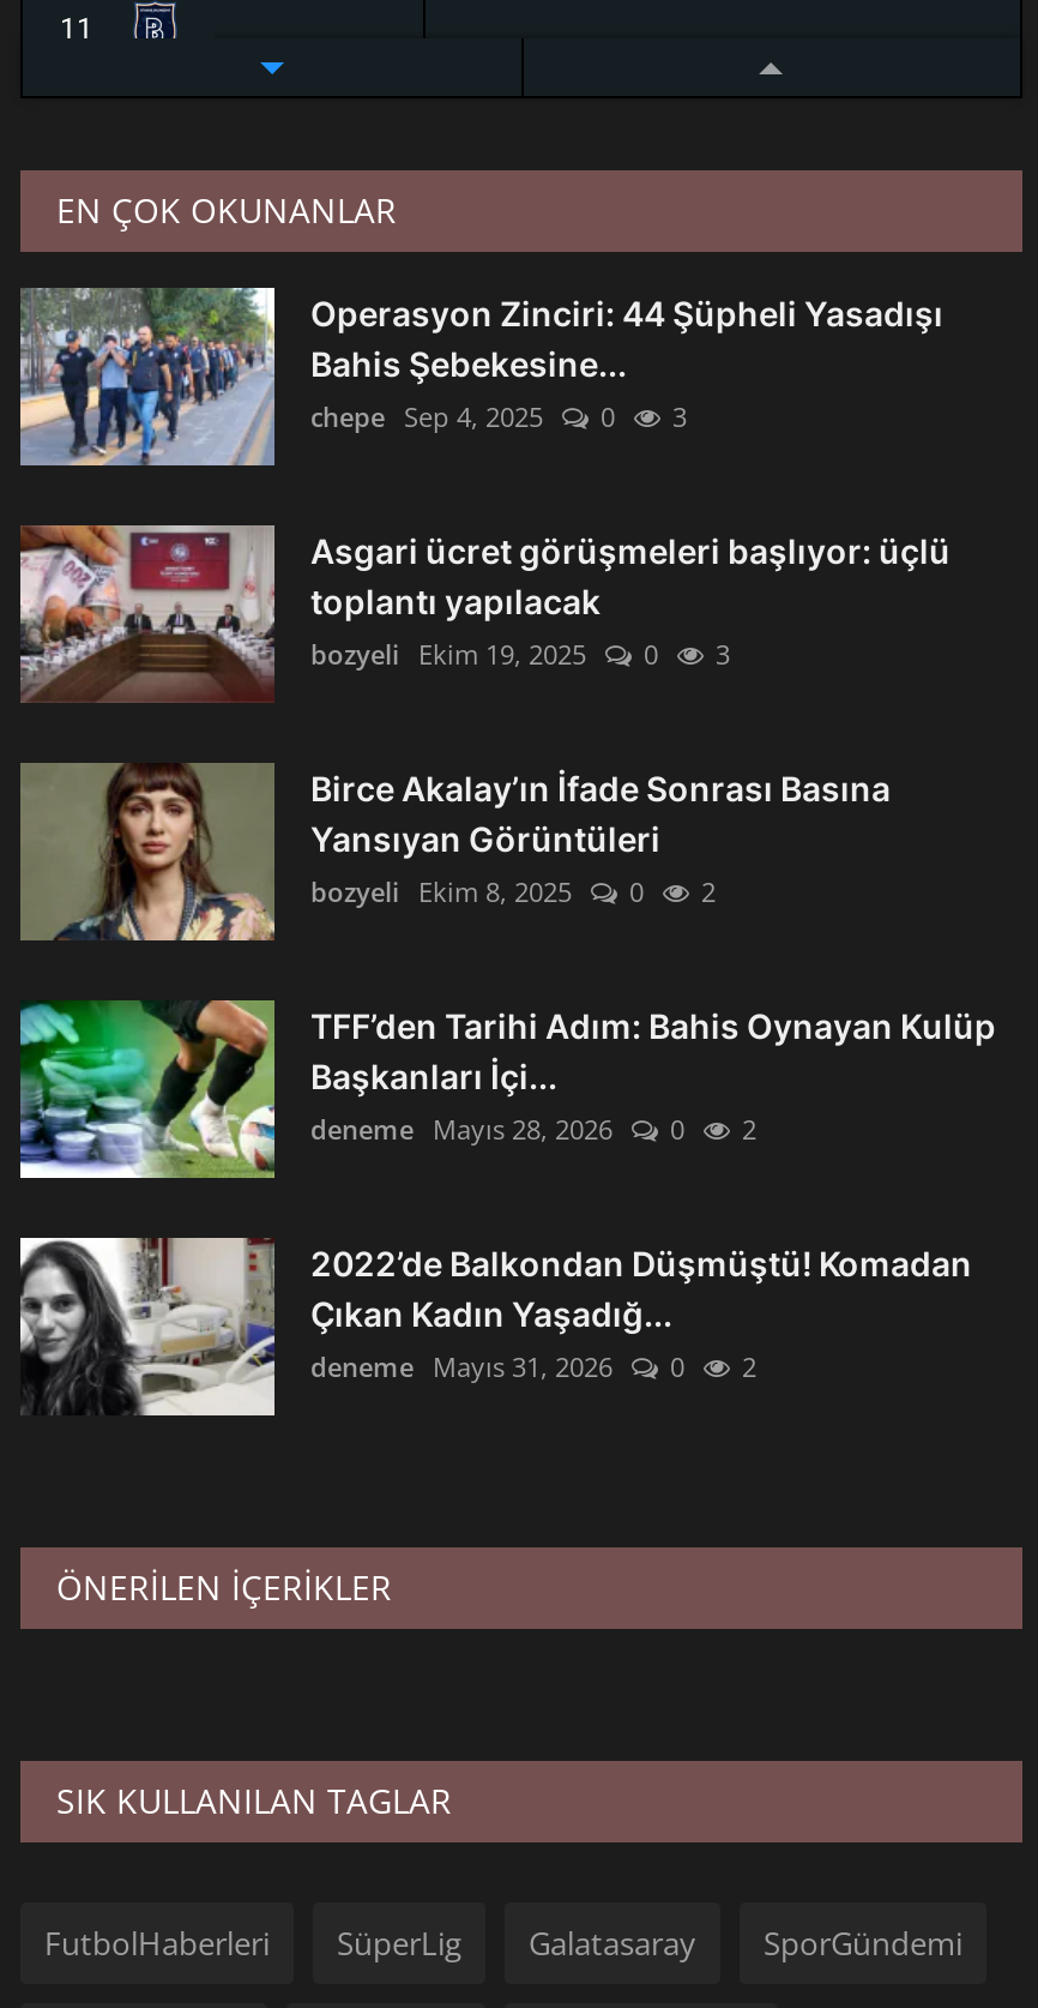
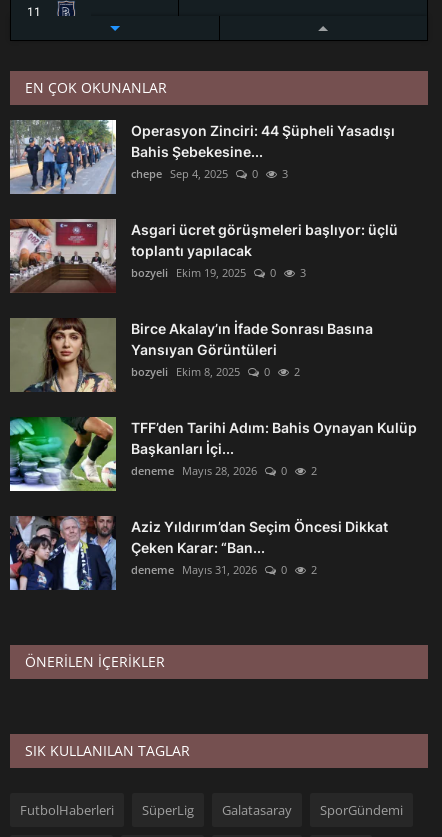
- [image]
- 2022’de Balkondan Düşmüştü! Komadan
- Çıkan Kadın Yaşadığ...
+ [image]
+ Aziz Yıldırım’dan Seçim Öncesi Dikkat
+ Çeken Karar: “Ban...
